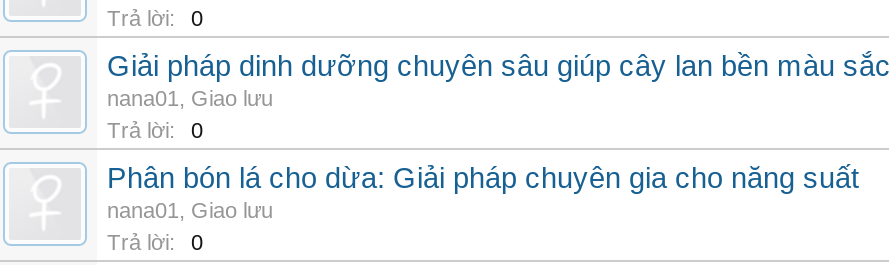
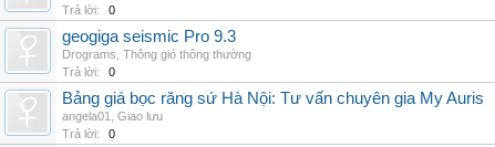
- Giải pháp dinh dưỡng chuyên sâu giúp cây lan bền màu sắc
- nana01, Giao lưu
+ geogiga seismic Pro 9.3
+ Drograms, Thông gió thông thường

- Phân bón lá cho dừa: Giải pháp chuyên gia cho năng suất
- nana01, Giao lưu
+ Bảng giá bọc răng sứ Hà Nội: Tư vấn chuyên gia My Auris
+ angela01, Giao lưu
